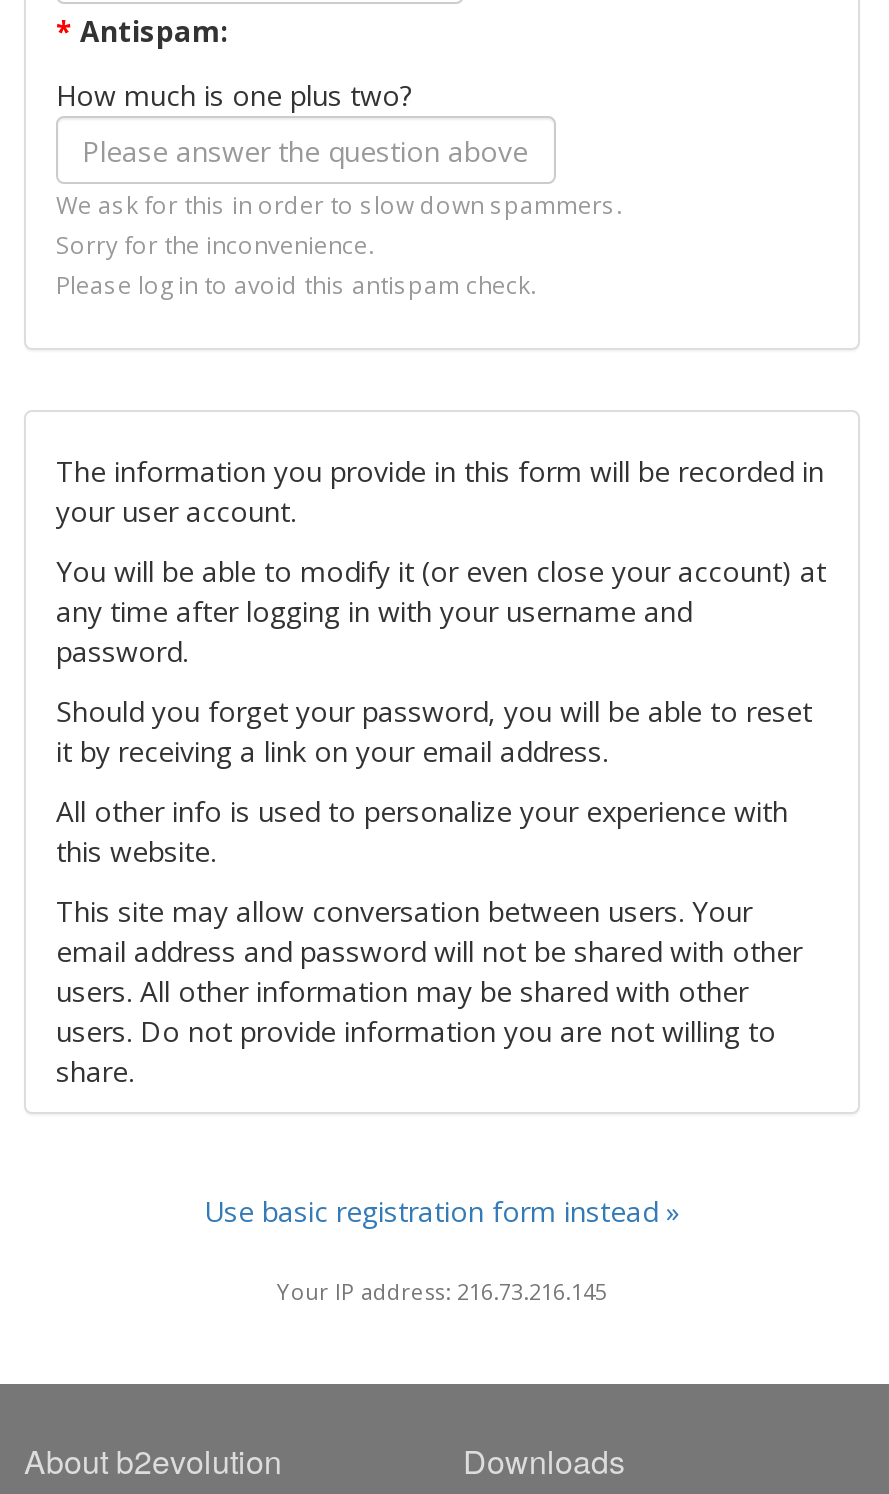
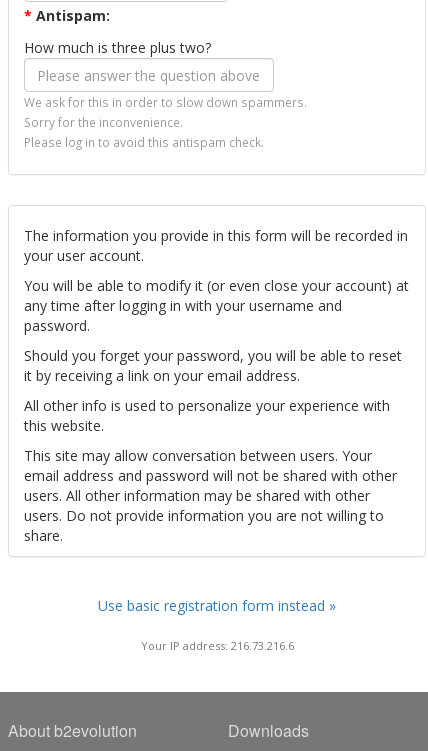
- How much is one plus two?
+ How much is three plus two?

- Your IP address: 216.73.216.145
+ Your IP address: 216.73.216.6
